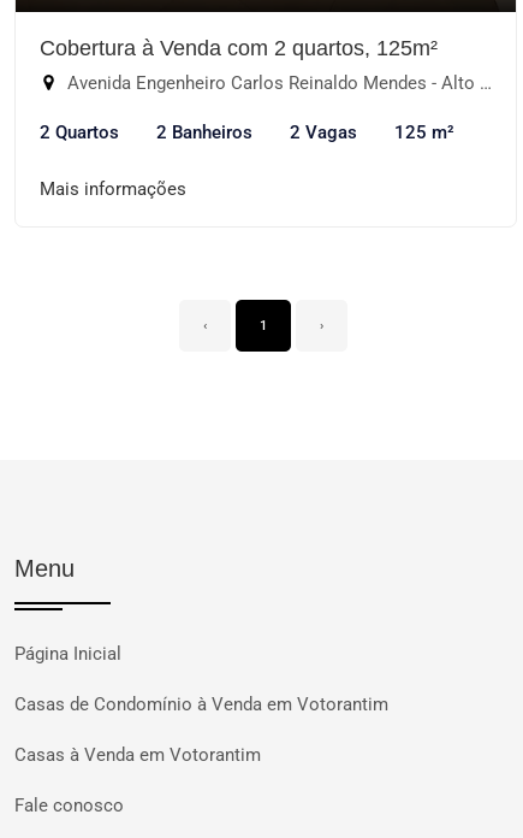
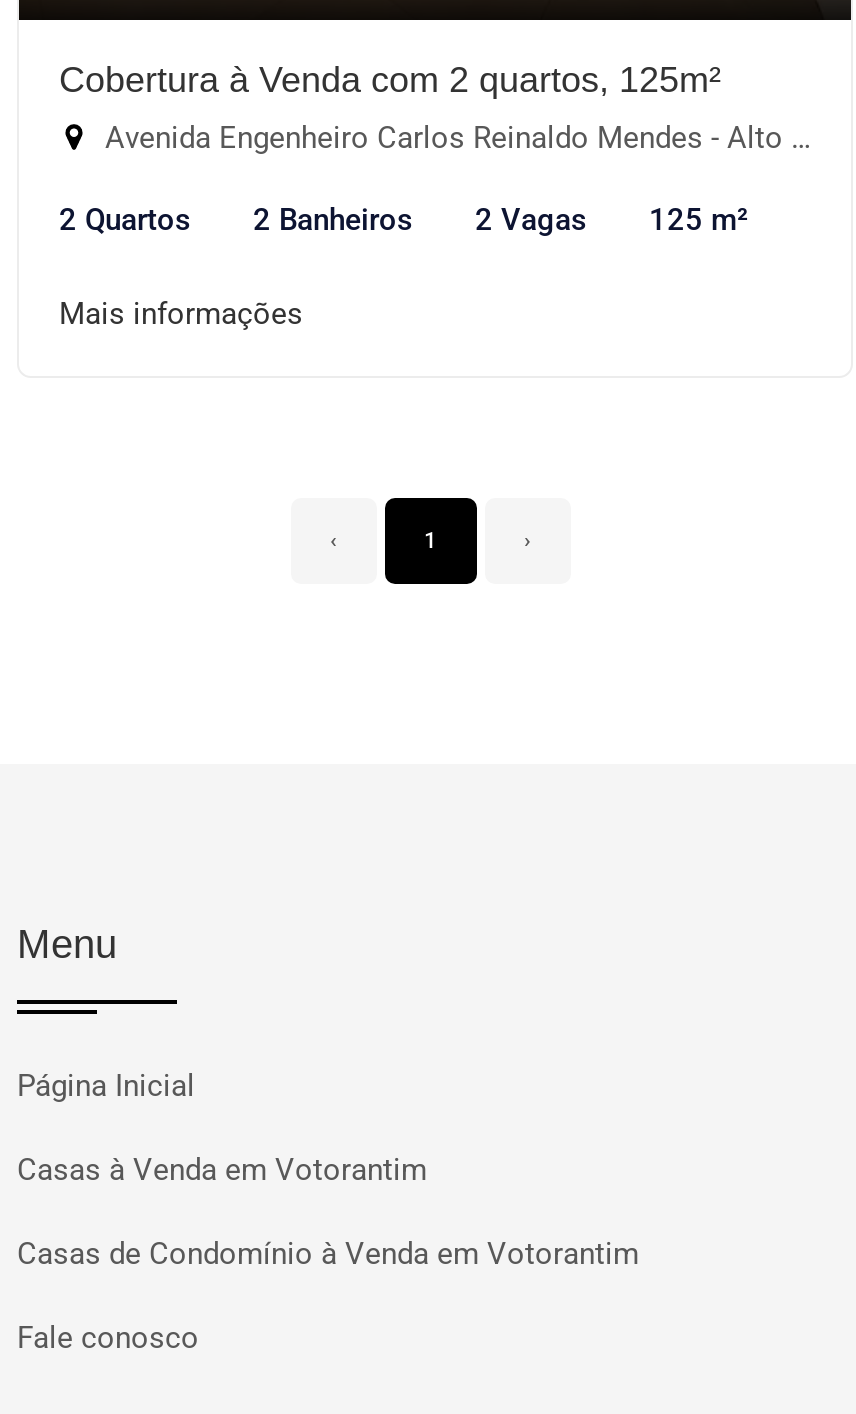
moved down: Casas de Condomínio à Venda em Votorantim

moved up: Casas à Venda em Votorantim
